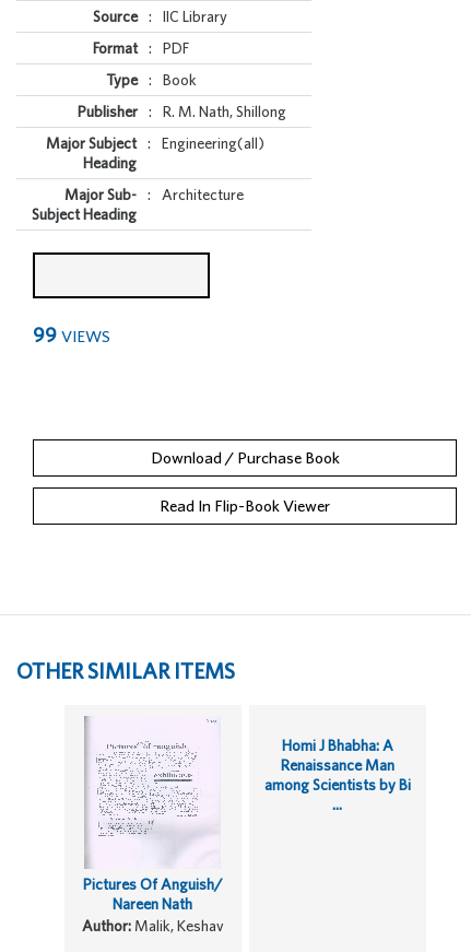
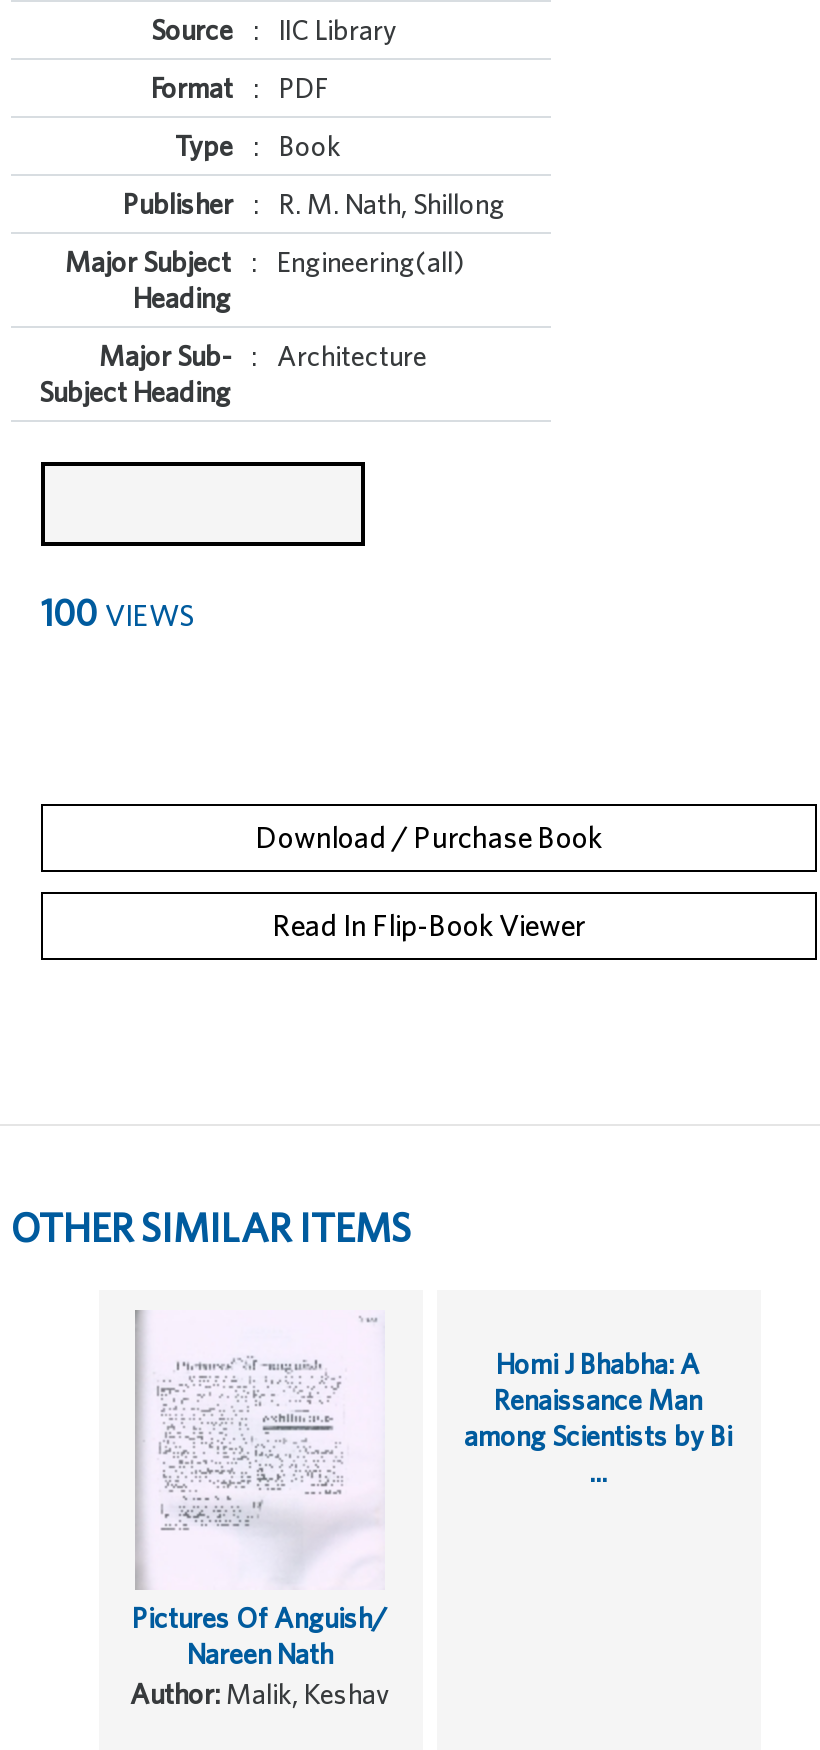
- 99 VIEWS
+ 100 VIEWS
